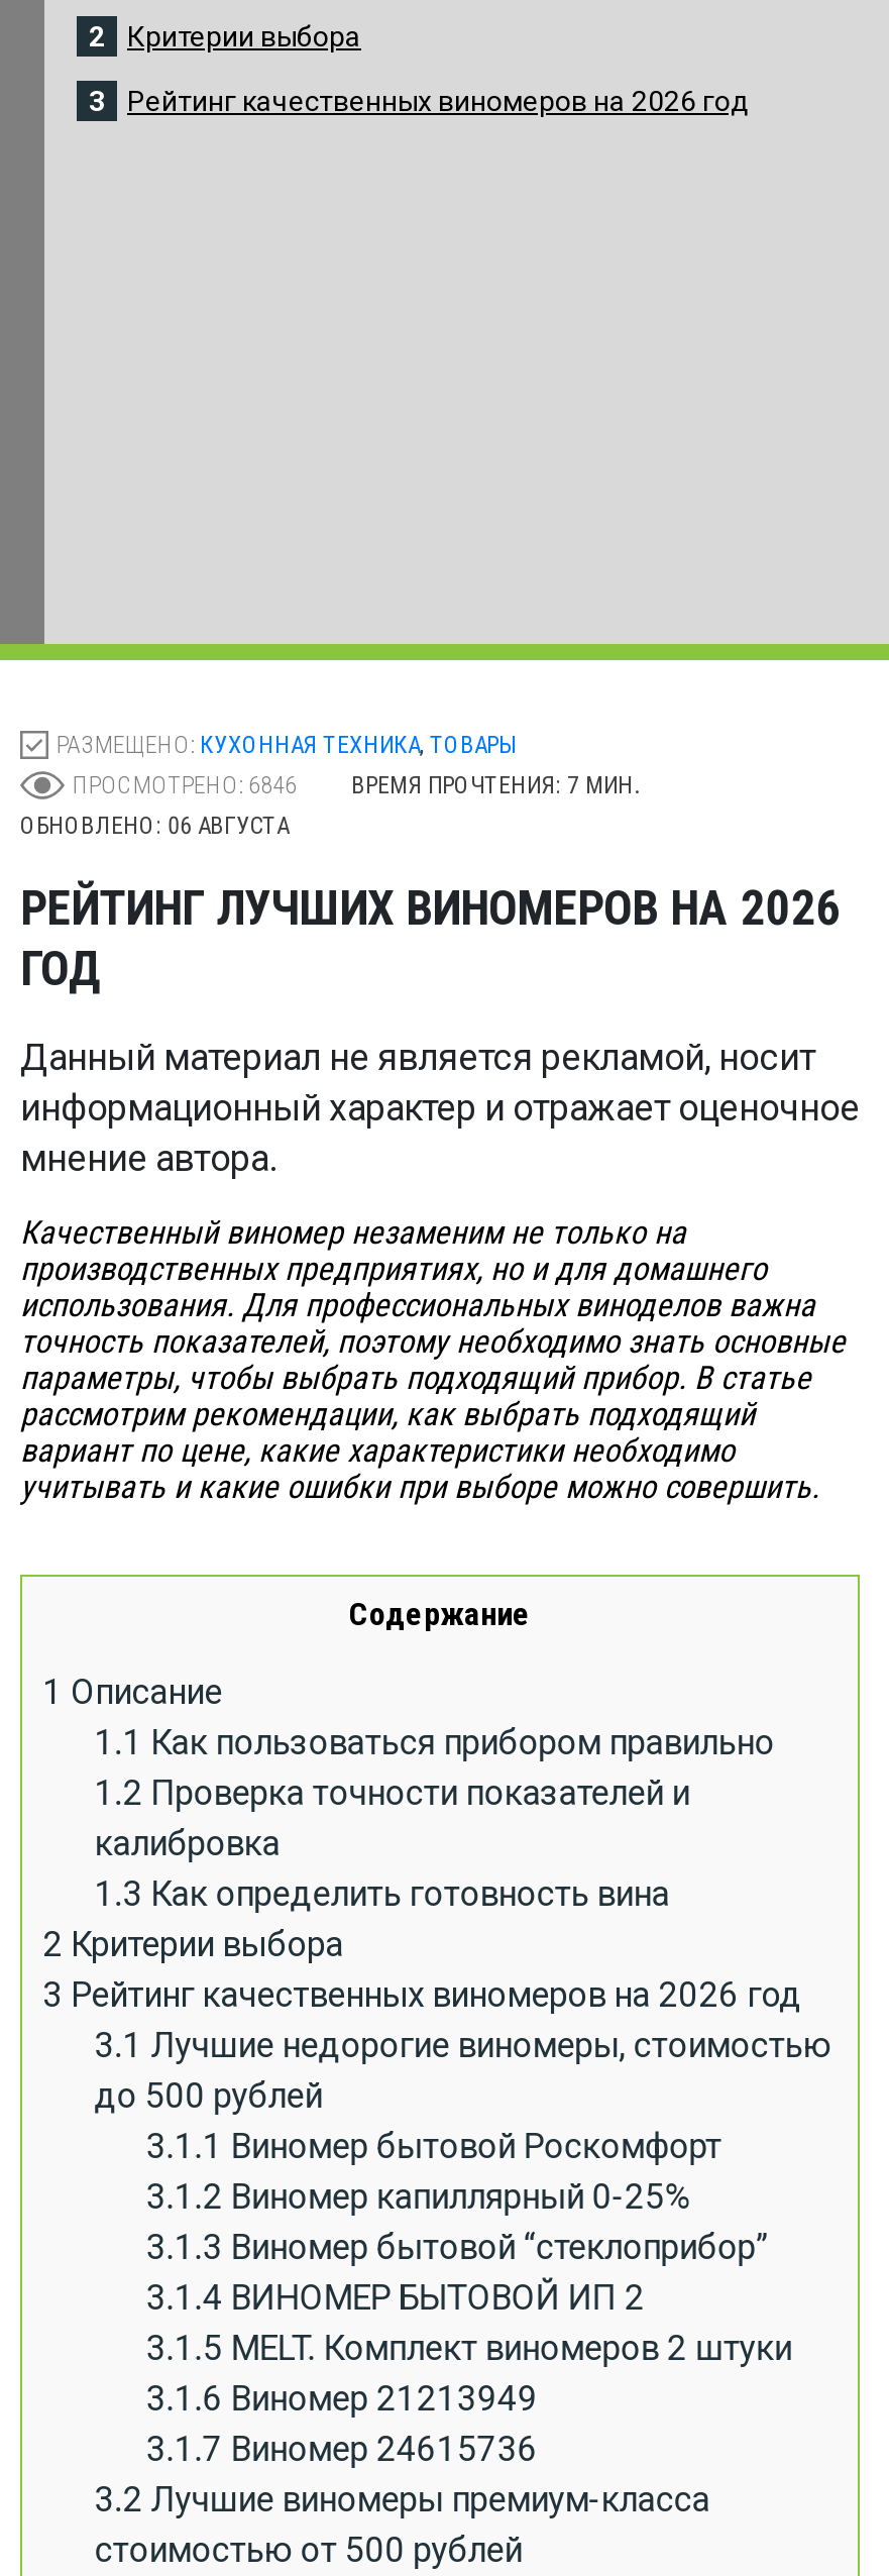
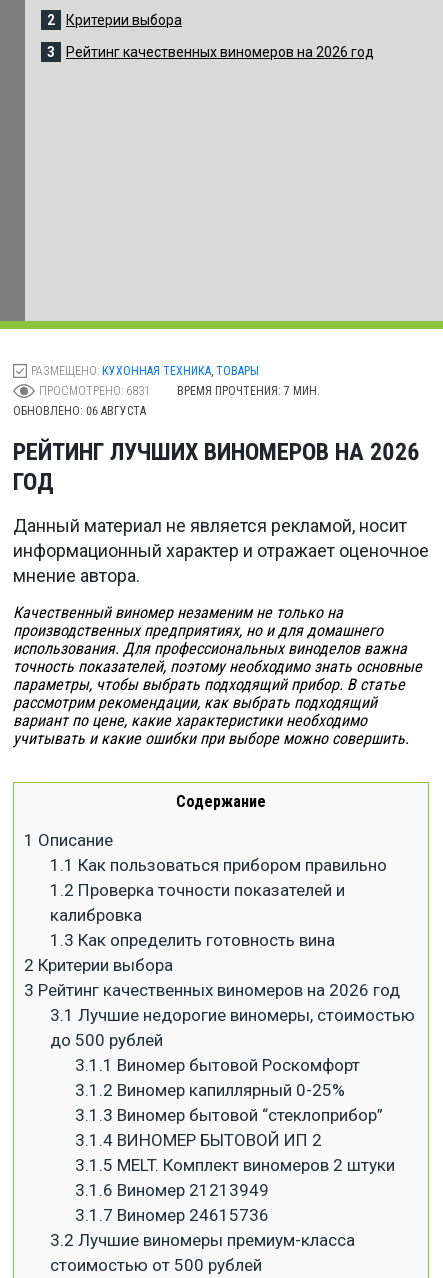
- ПРОСМОТРЕНО: 6846 ВРЕМЯ ПРОЧТЕНИЯ: 7 МИН.
+ ПРОСМОТРЕНО: 6831 ВРЕМЯ ПРОЧТЕНИЯ: 7 МИН.
